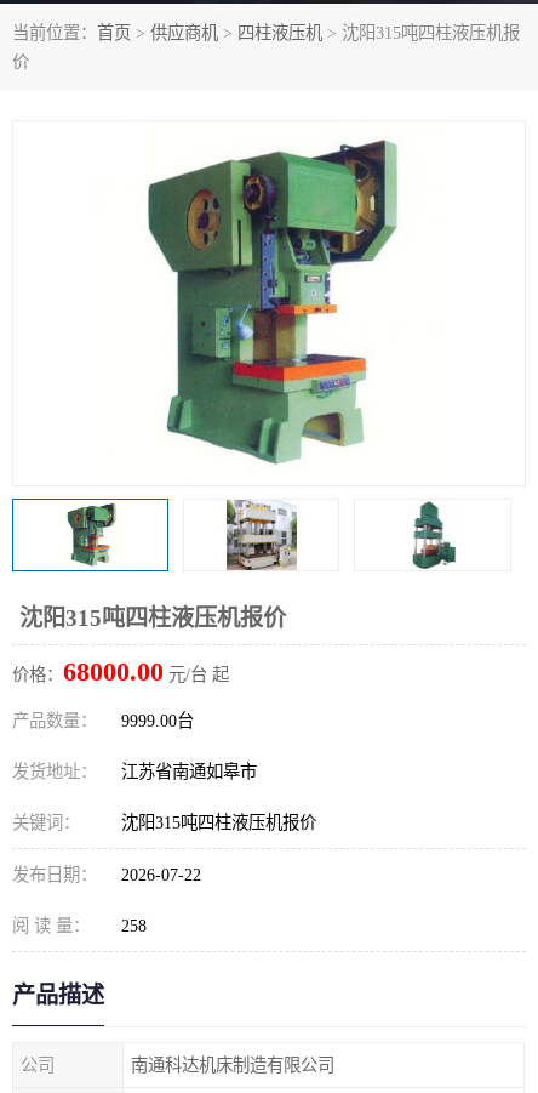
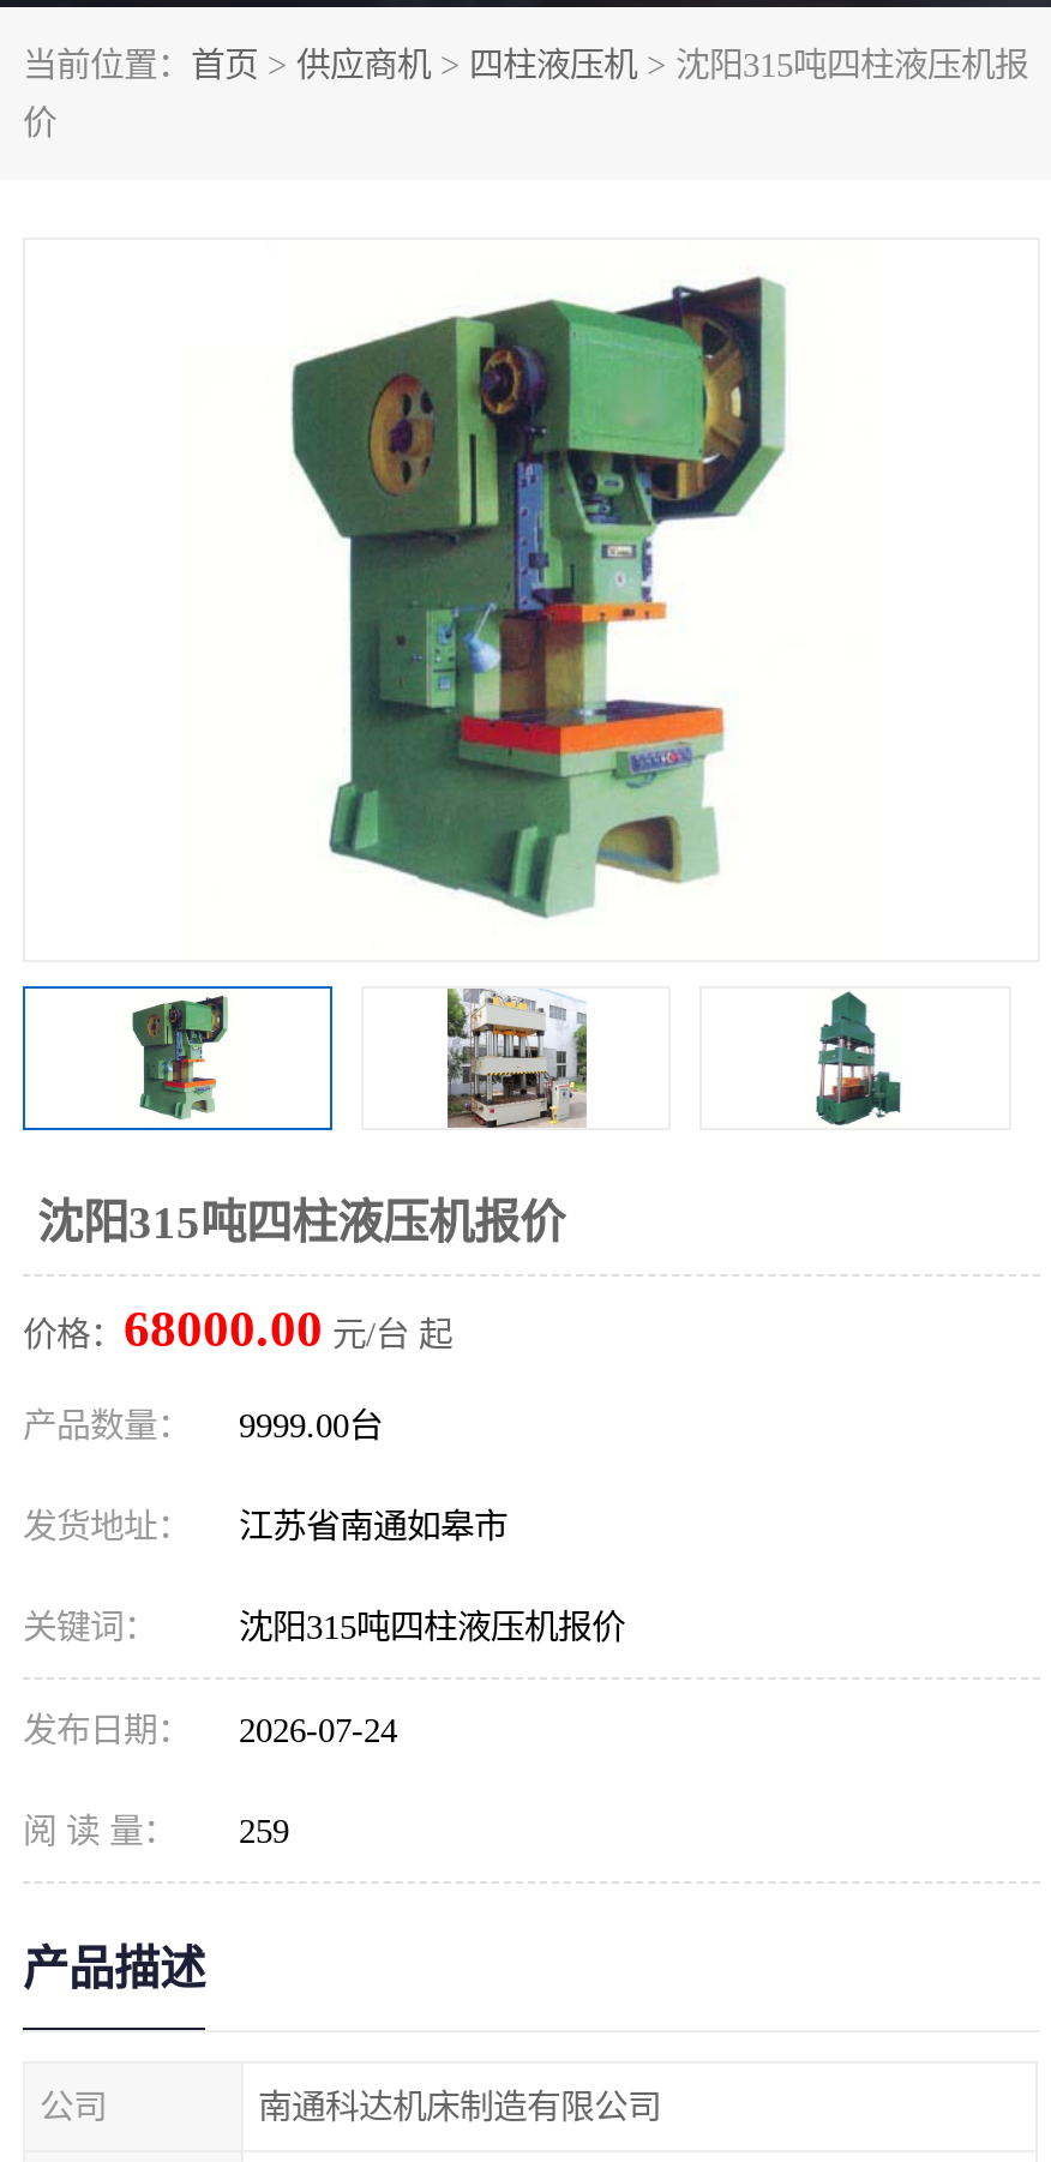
- 发布日期： 2026-07-22
+ 发布日期： 2026-07-24

- 阅 读 量： 258
+ 阅 读 量： 259
